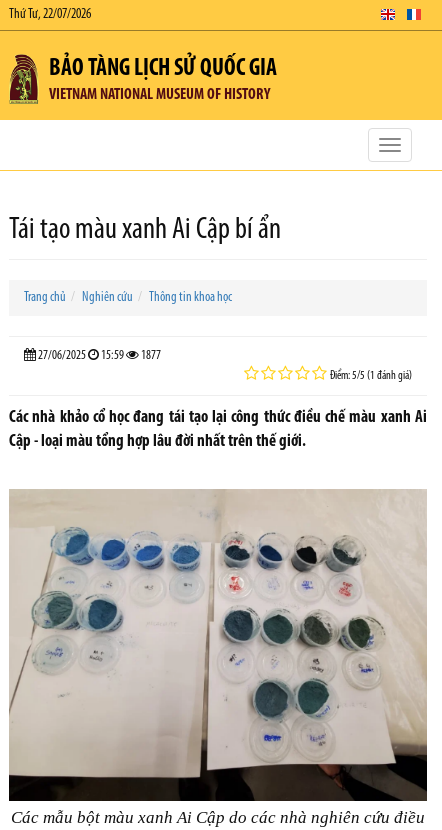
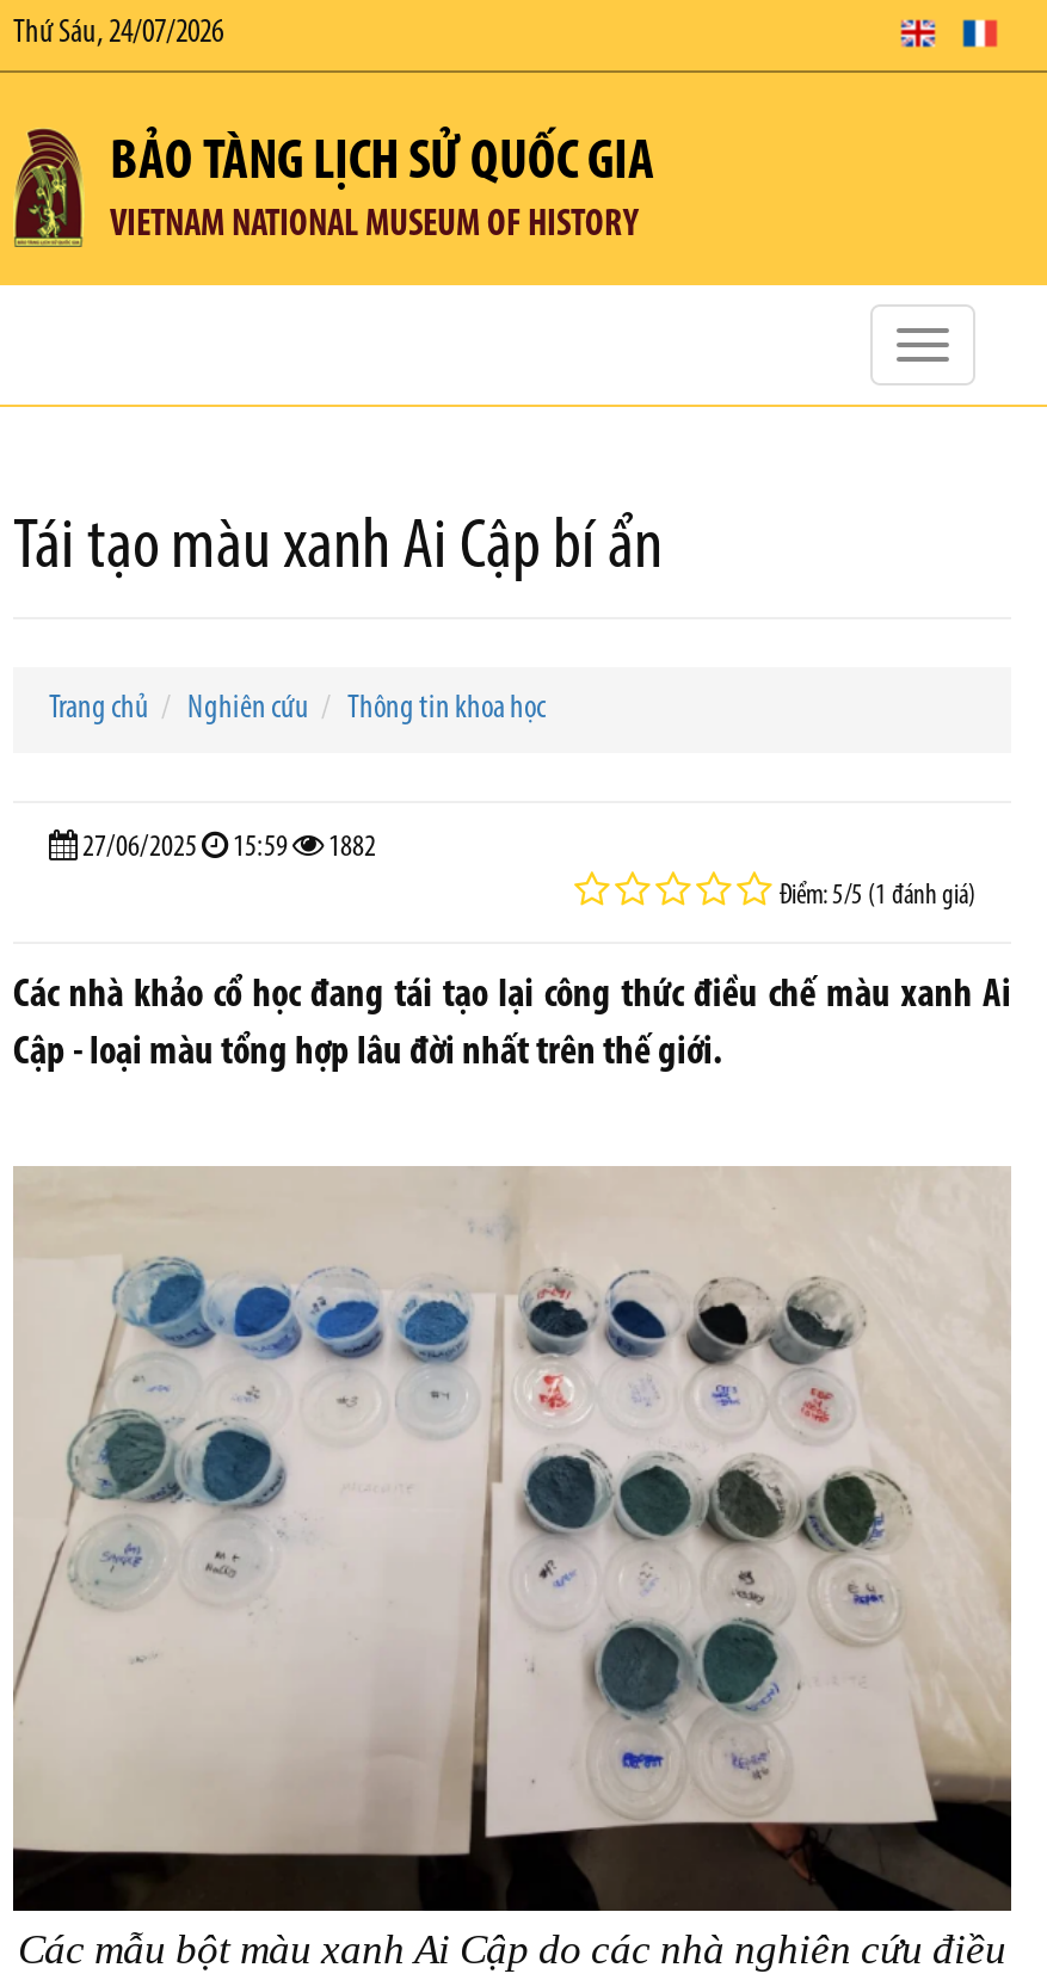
- Thứ Tư, 22/07/2026
+ Thứ Sáu, 24/07/2026

- 27/06/2025 15:59 1877
+ 27/06/2025 15:59 1882
